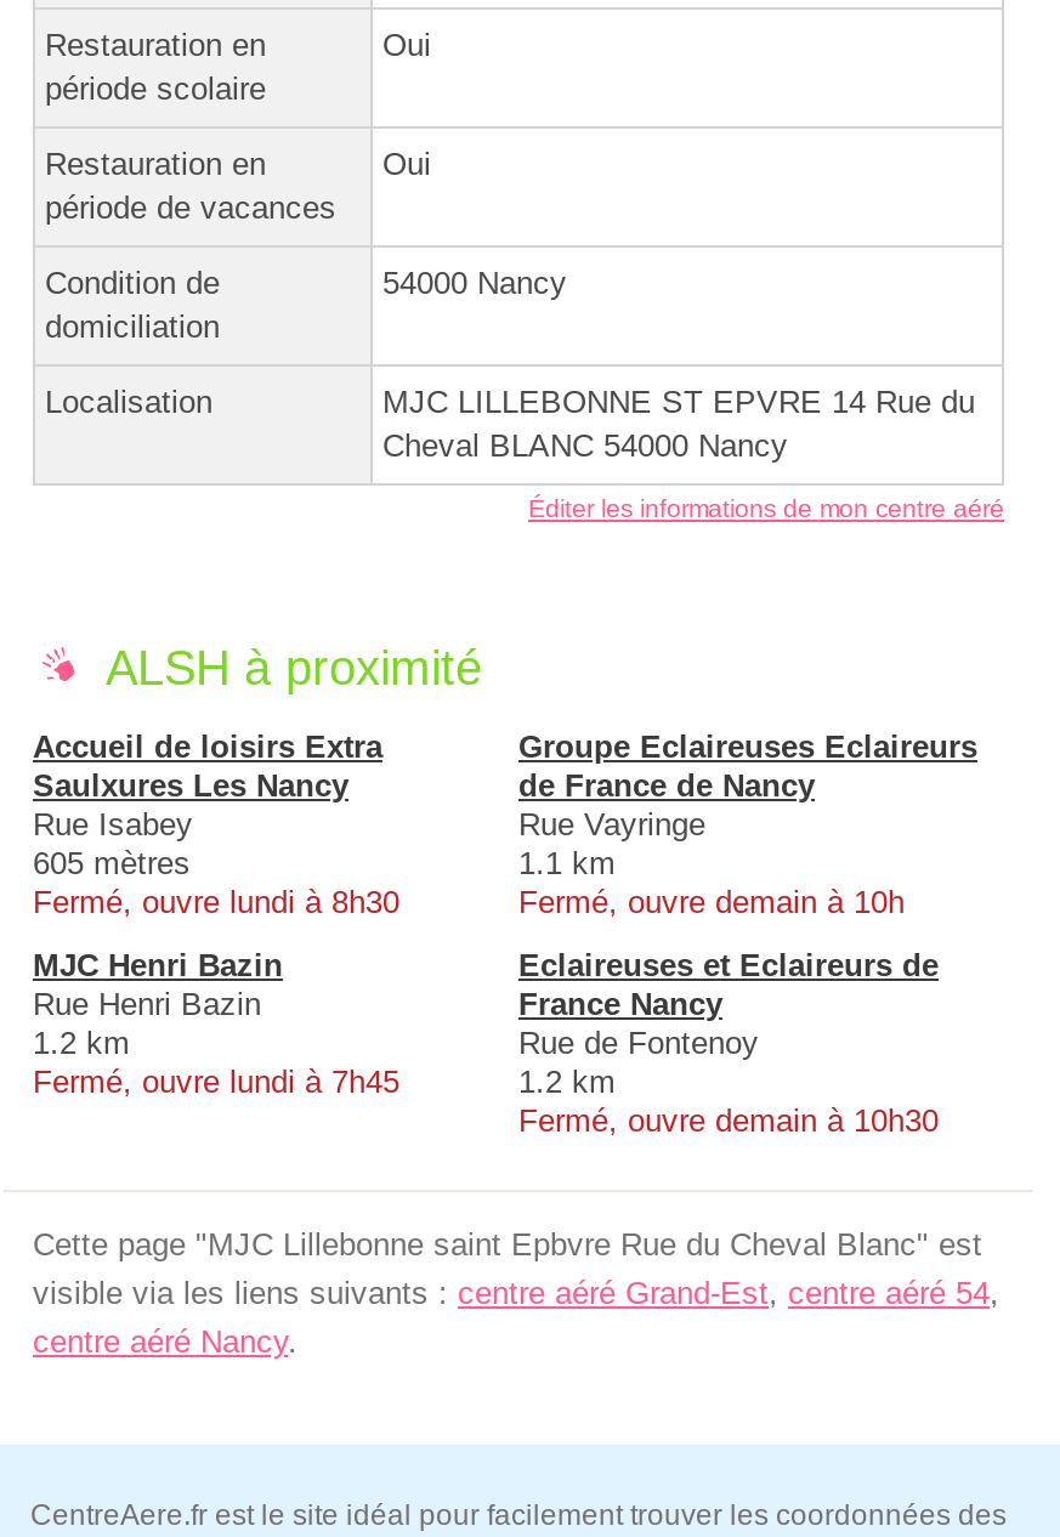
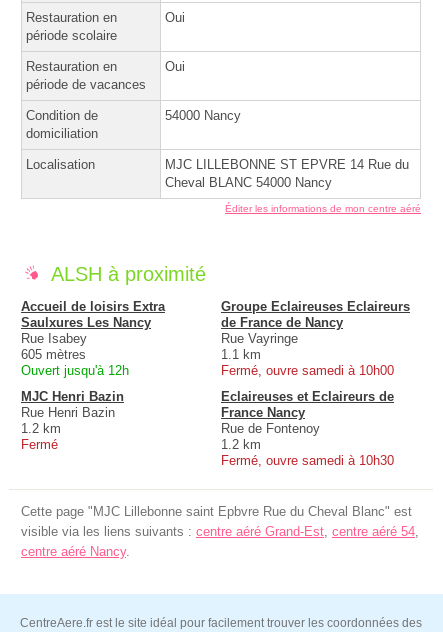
- Fermé, ouvre lundi à 8h30
+ Ouvert jusqu'à 12h

- Fermé, ouvre demain à 10h
+ Fermé, ouvre samedi à 10h00

- Fermé, ouvre lundi à 7h45
+ Fermé

- Fermé, ouvre demain à 10h30
+ Fermé, ouvre samedi à 10h30
